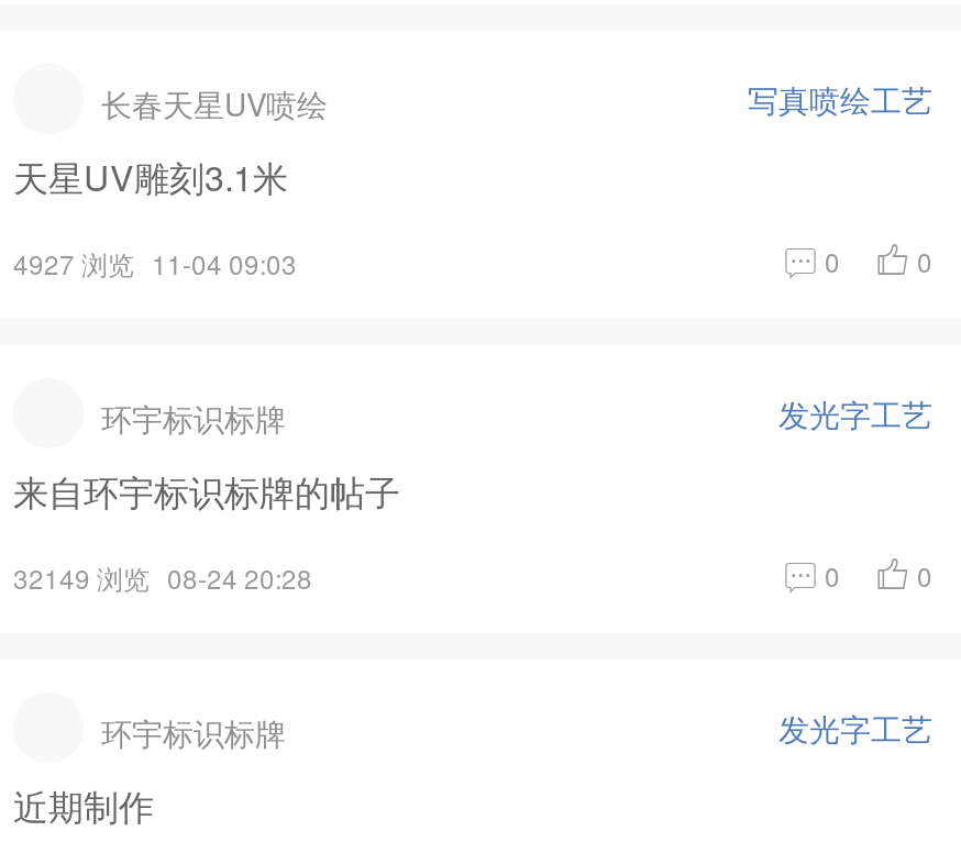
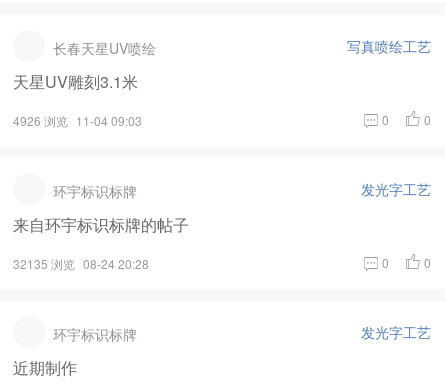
- 4927 浏览 11-04 09:03
+ 4926 浏览 11-04 09:03

- 32149 浏览 08-24 20:28
+ 32135 浏览 08-24 20:28
